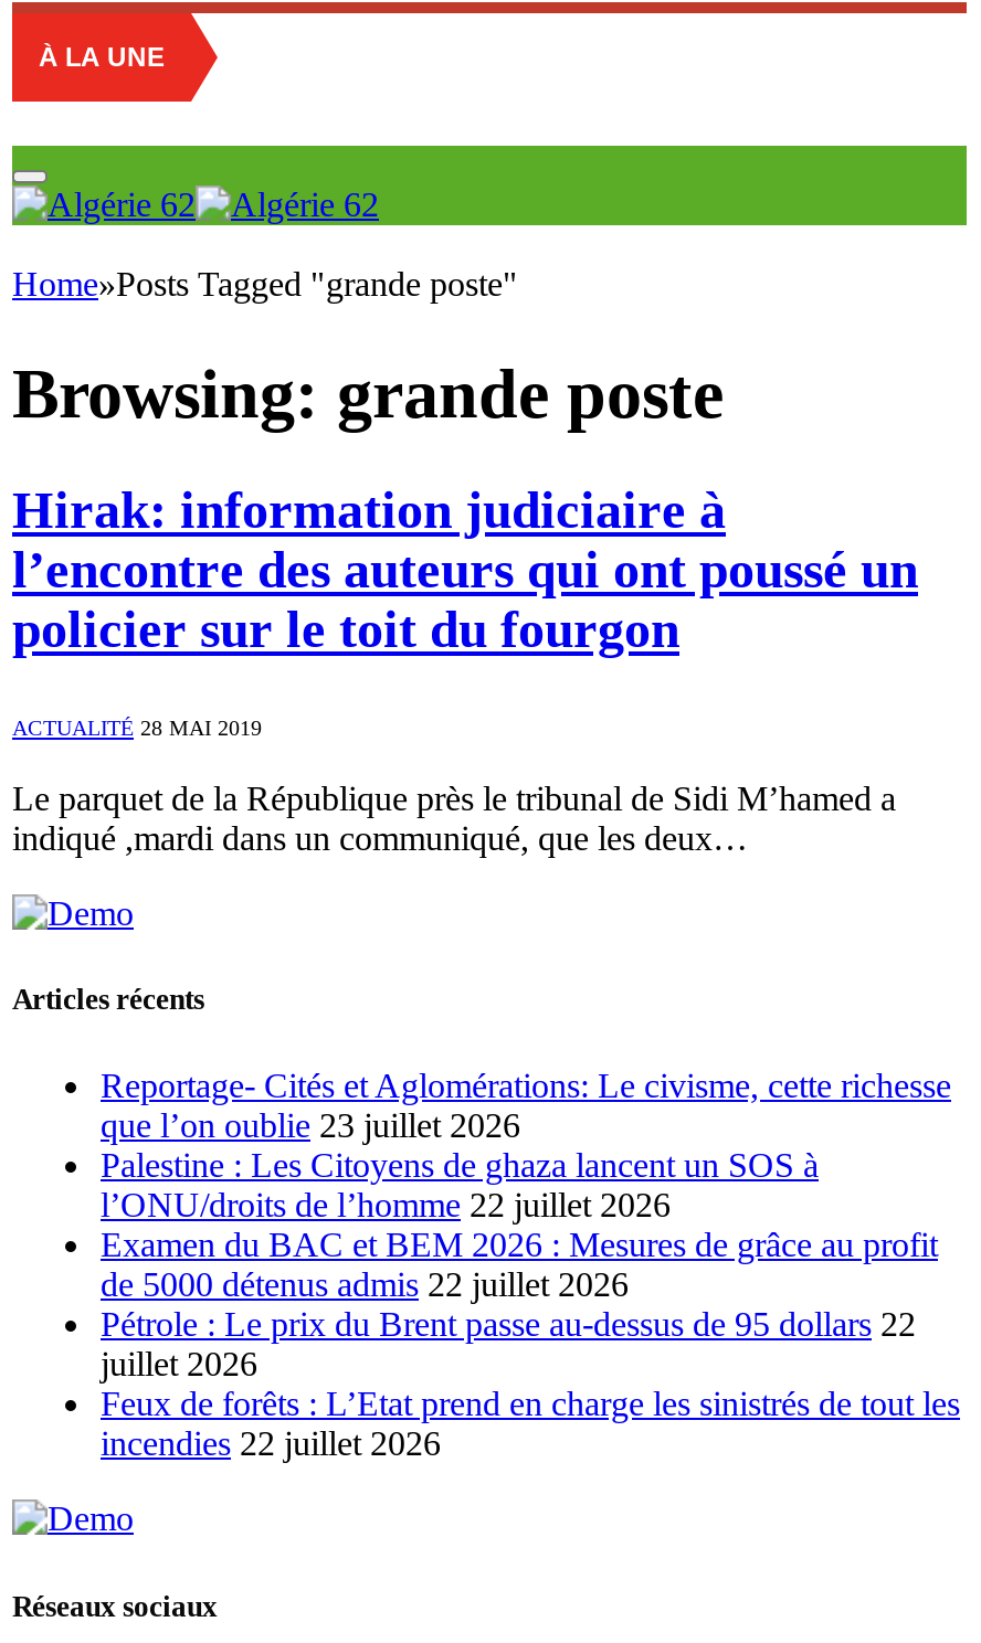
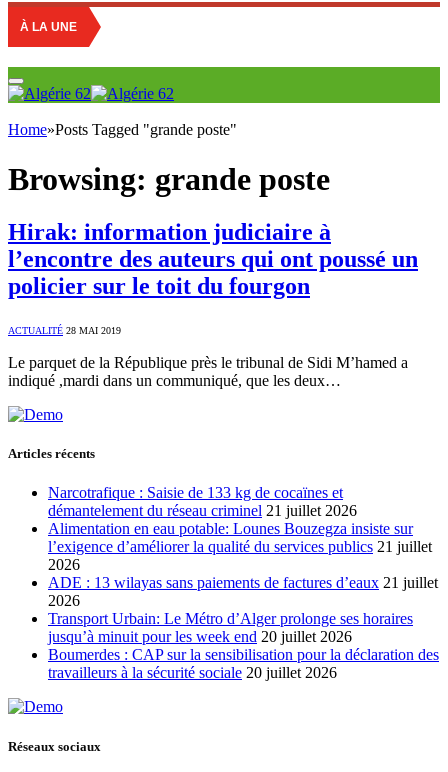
- Reportage- Cités et Aglomérations: Le civisme, cette richesse
- que l’on oublie 23 juillet 2026
- Palestine : Les Citoyens de ghaza lancent un SOS à
- l’ONU/droits de l’homme 22 juillet 2026
- Examen du BAC et BEM 2026 : Mesures de grâce au profit
- de 5000 détenus admis 22 juillet 2026
- Pétrole : Le prix du Brent passe au-dessus de 95 dollars 22
- juillet 2026
- Feux de forêts : L’Etat prend en charge les sinistrés de tout les
- incendies 22 juillet 2026
+ Narcotrafique : Saisie de 133 kg de cocaïnes et
+ démantelement du réseau criminel 21 juillet 2026
+ Alimentation en eau potable: Lounes Bouzegza insiste sur
+ l’exigence d’améliorer la qualité du services publics 21 juillet
+ 2026
+ ADE : 13 wilayas sans paiements de factures d’eaux 21 juillet
+ 2026
+ Transport Urbain: Le Métro d’Alger prolonge ses horaires
+ jusqu’à minuit pour les week end 20 juillet 2026
+ Boumerdes : CAP sur la sensibilisation pour la déclaration des
+ travailleurs à la sécurité sociale 20 juillet 2026
